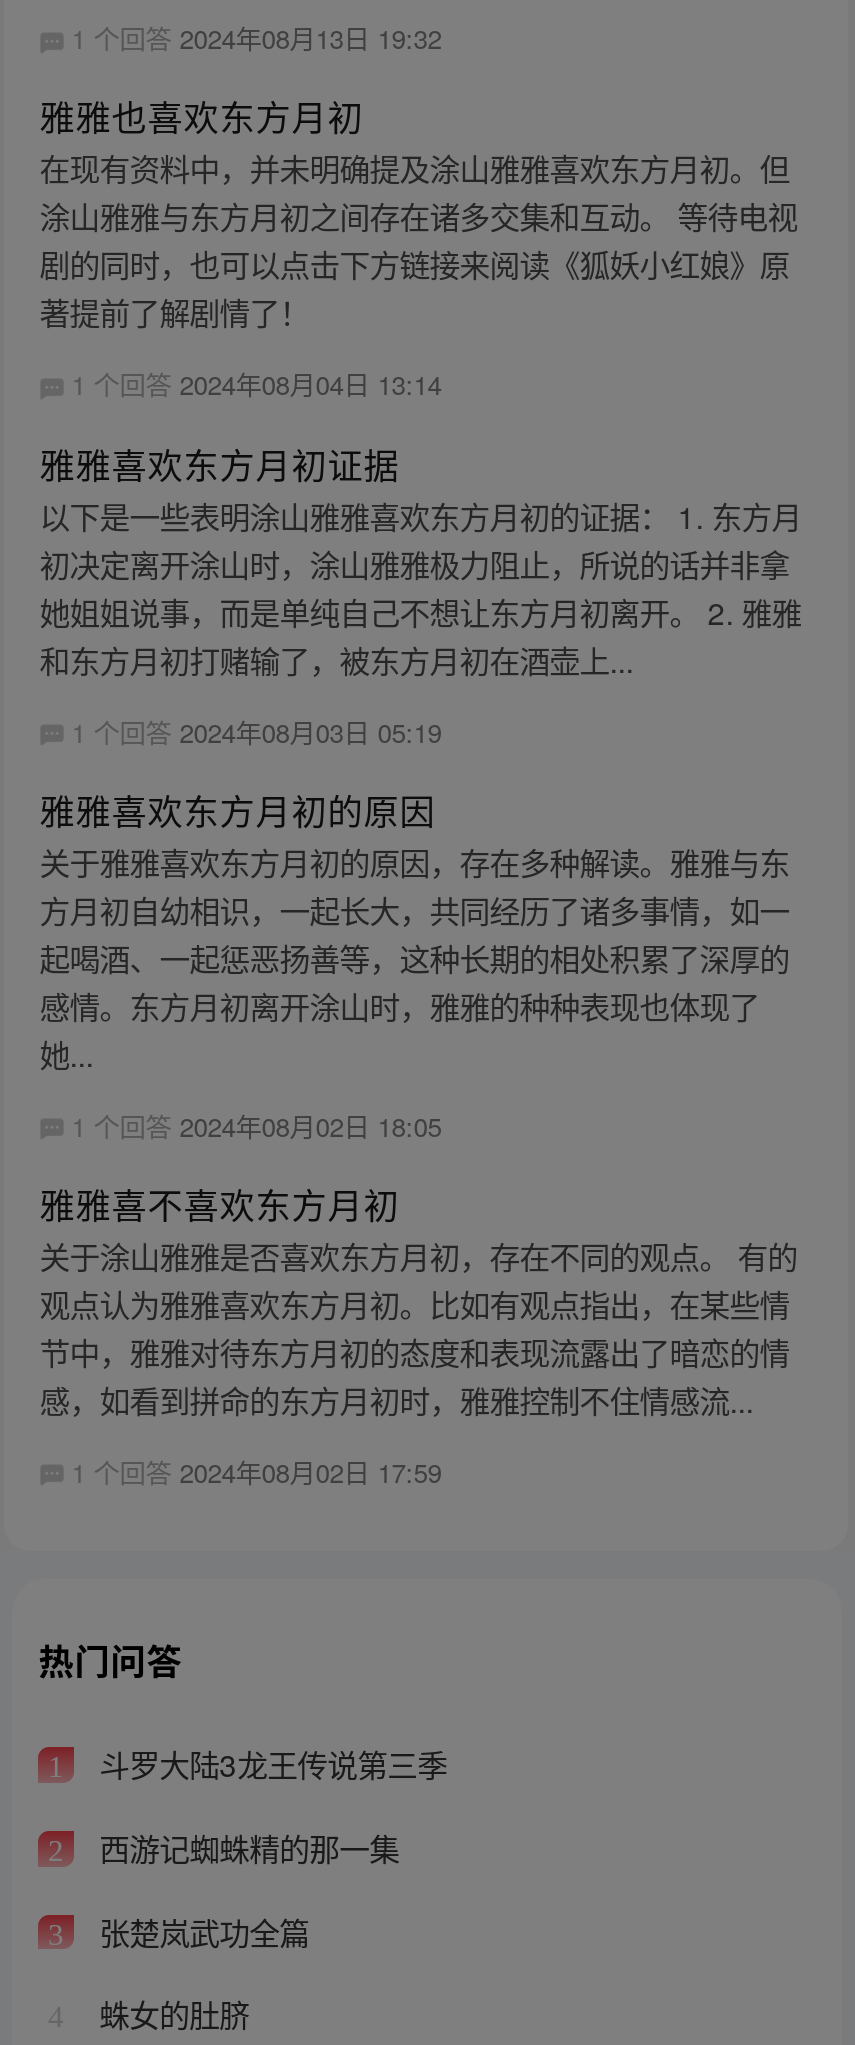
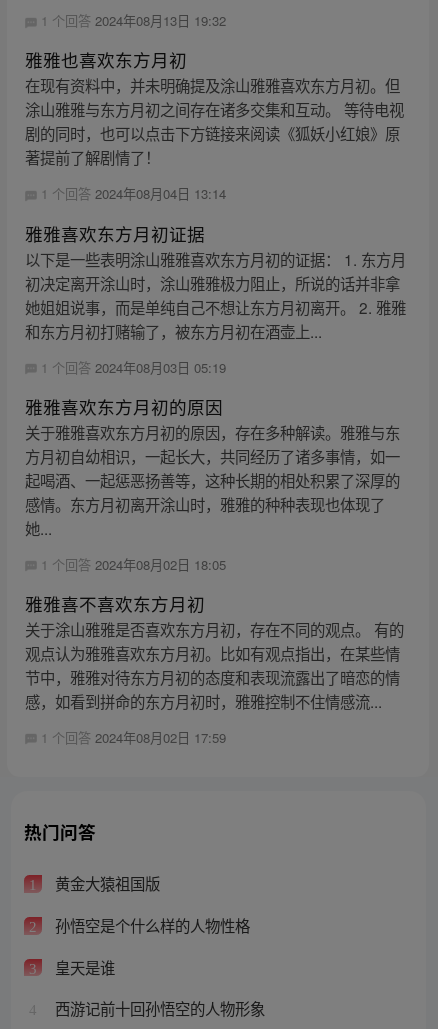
- 斗罗大陆3龙王传说第三季
+ 黄金大猿祖国版

- 西游记蜘蛛精的那一集
+ 孙悟空是个什么样的人物性格

- 张楚岚武功全篇
+ 皇天是谁

- 蛛女的肚脐
+ 西游记前十回孙悟空的人物形象
